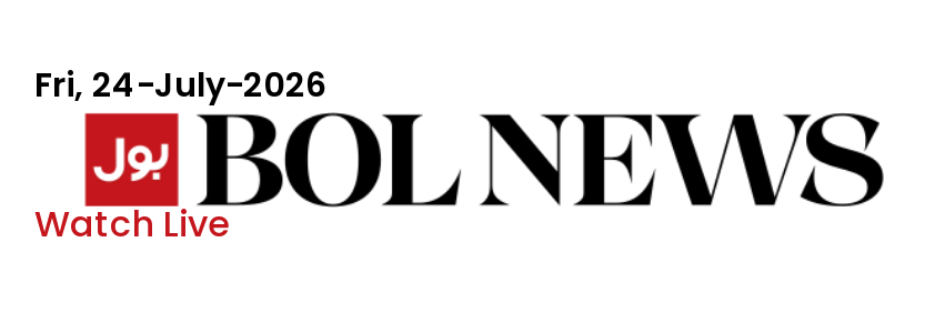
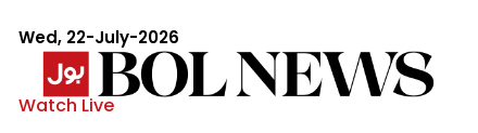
- Fri, 24-July-2026
+ Wed, 22-July-2026
